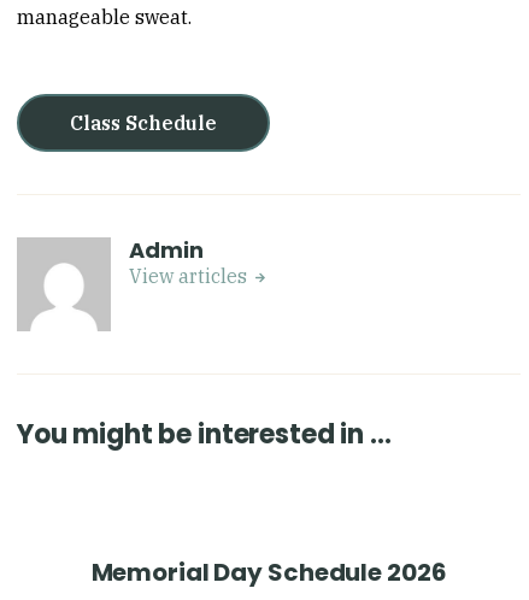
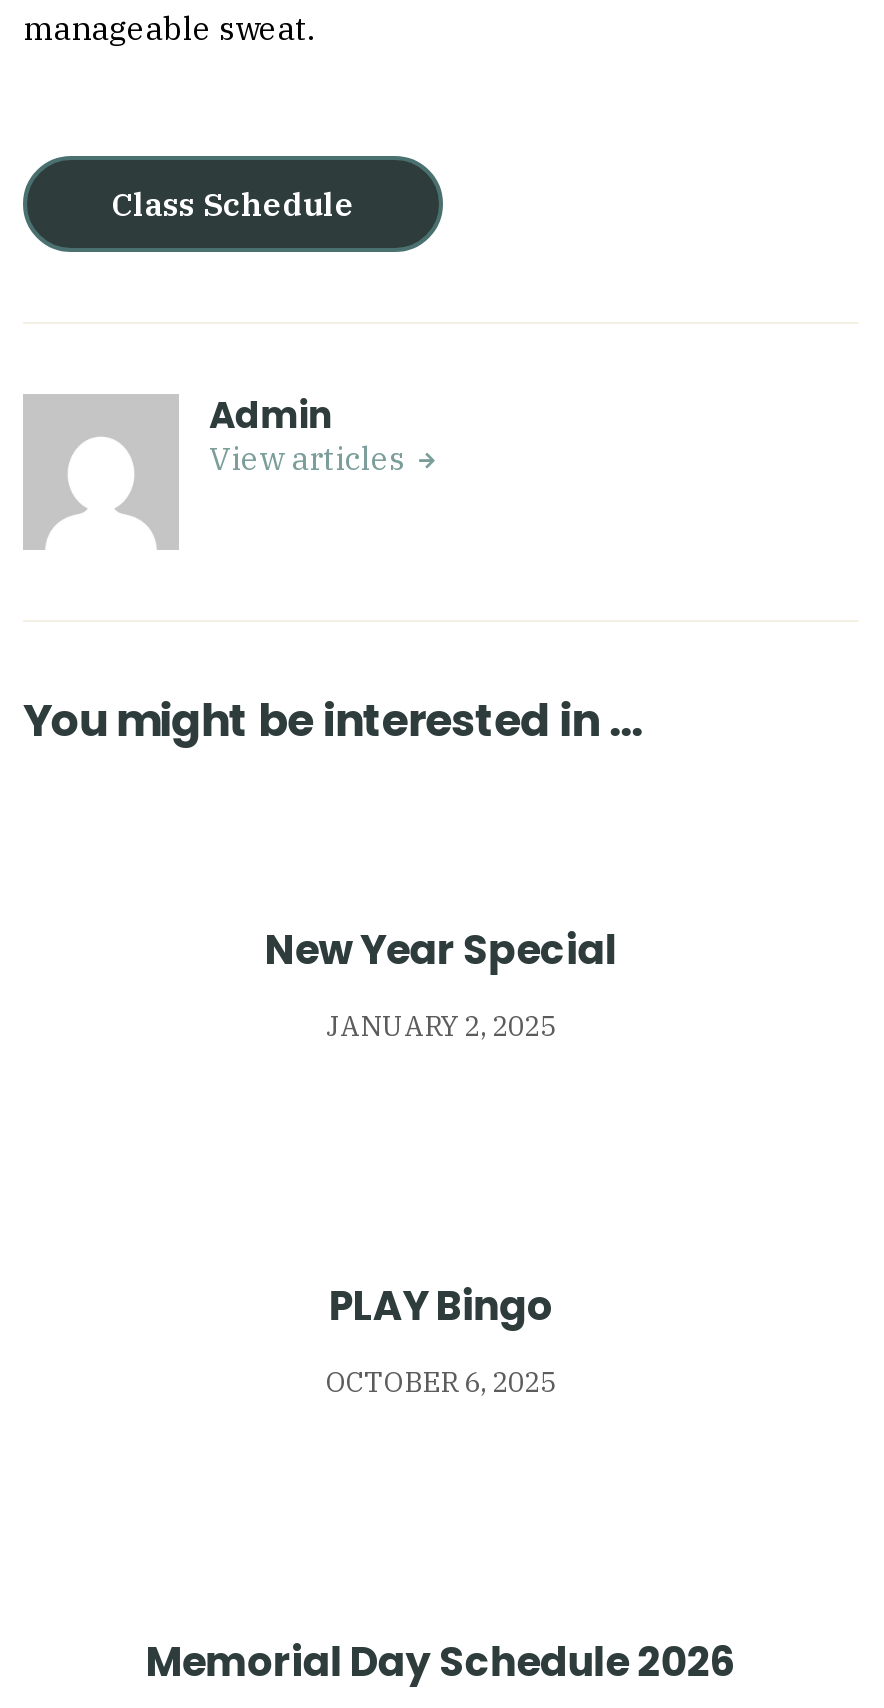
+ New Year Special
+ JANUARY 2, 2025

+ PLAY Bingo
+ OCTOBER 6, 2025
